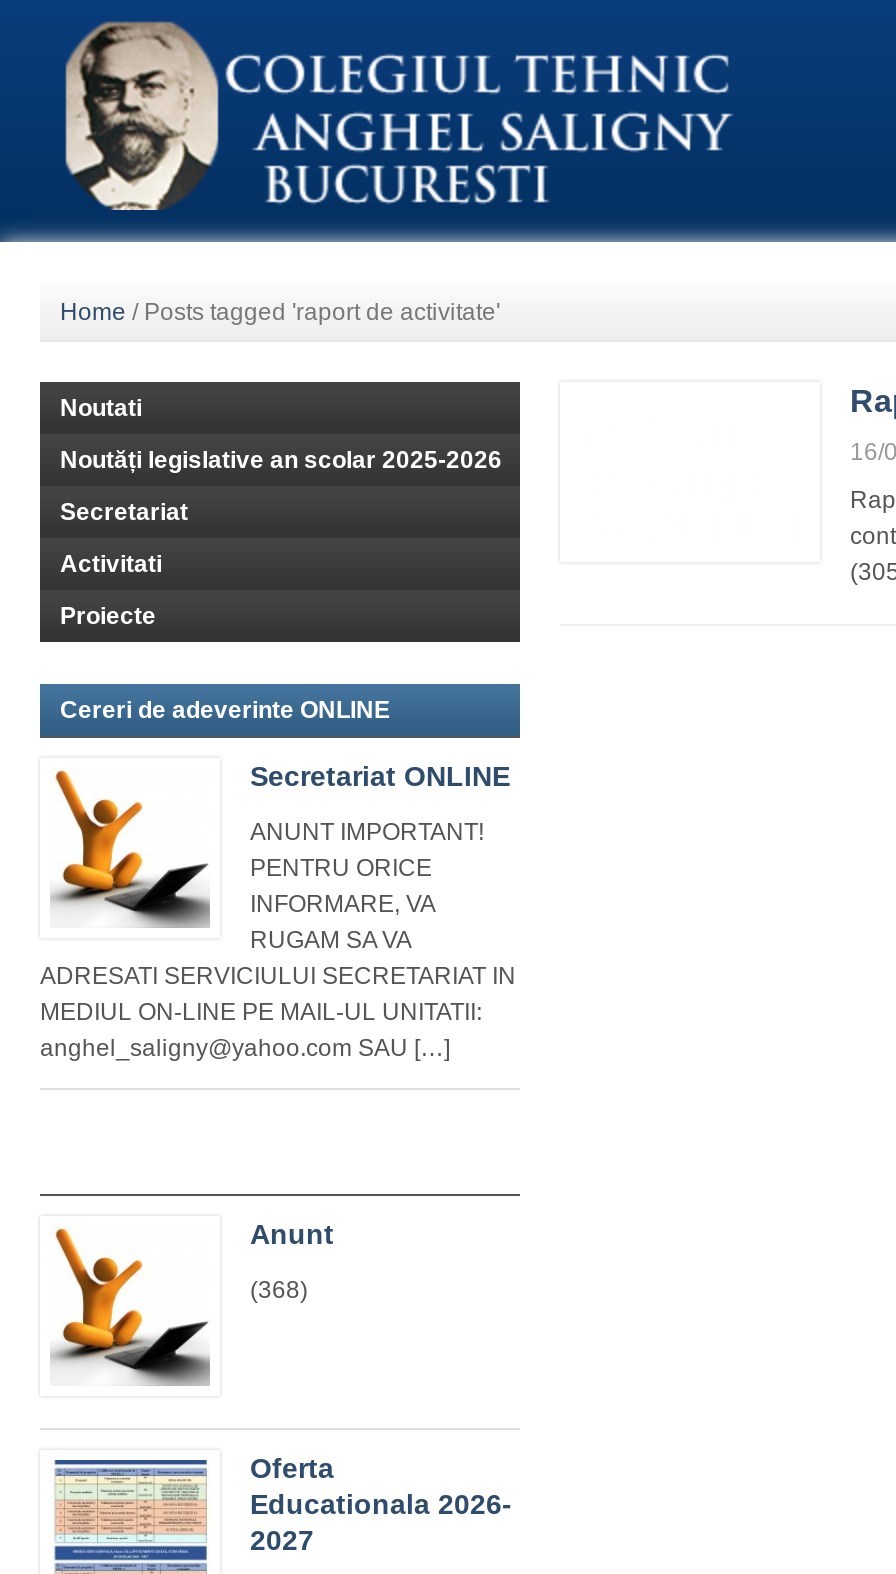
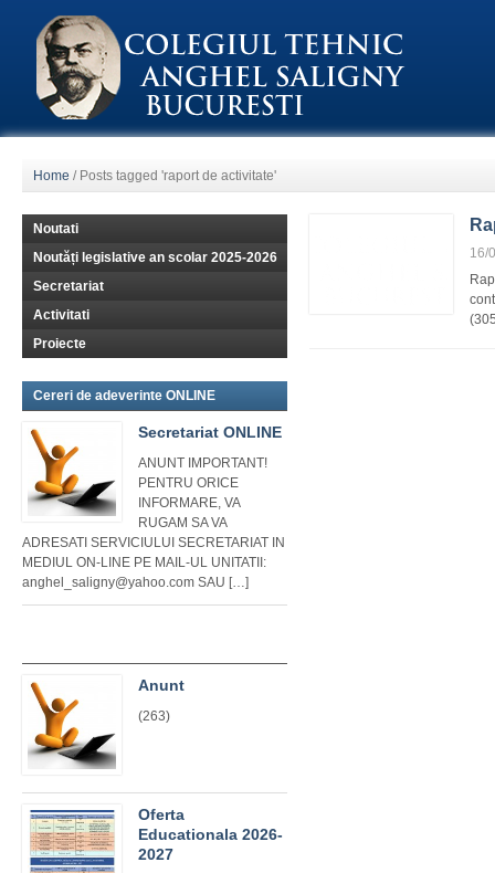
- (368)
+ (263)
